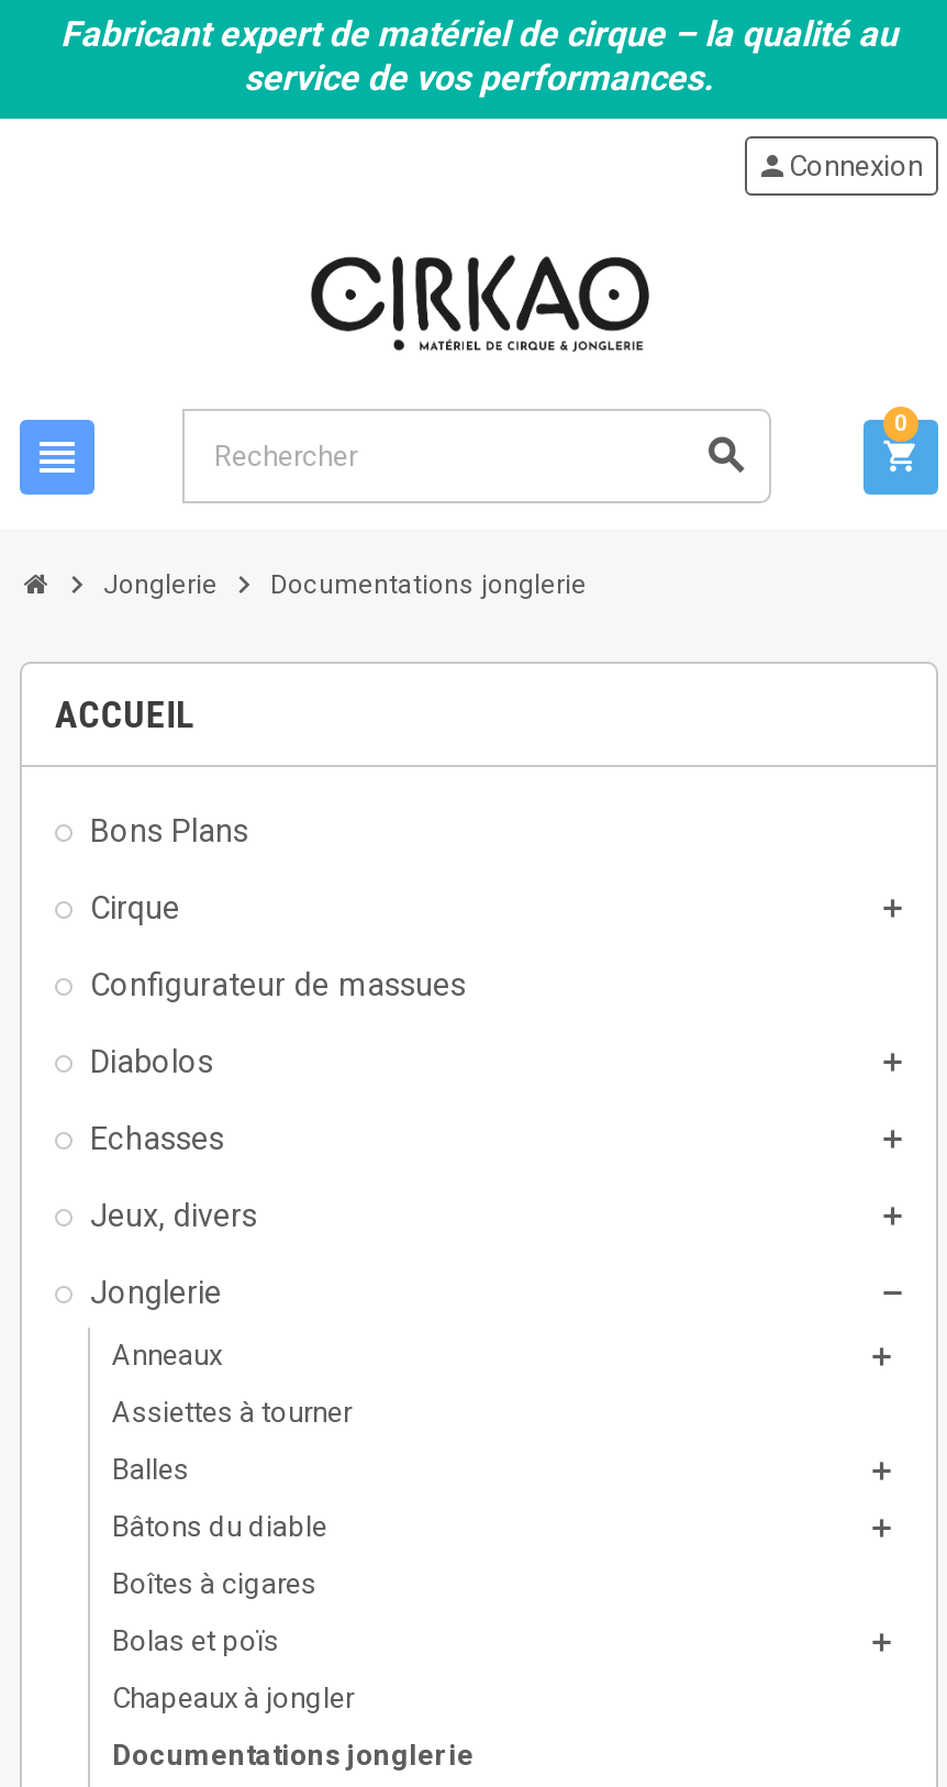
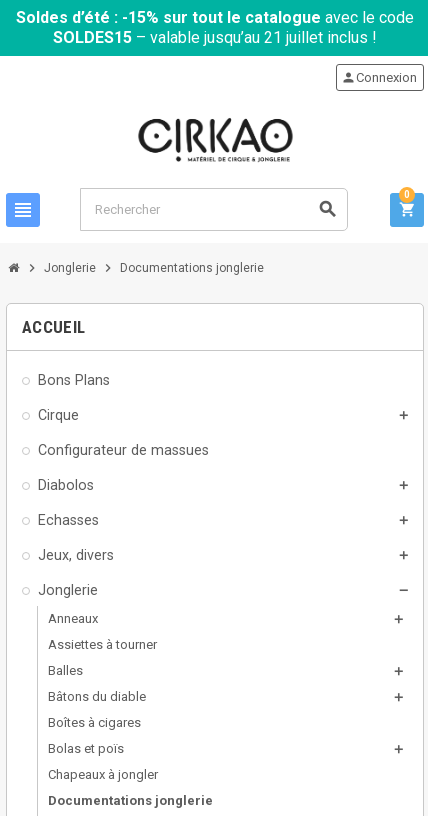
- Fabricant expert de matériel de cirque – la qualité au
- service de vos performances.
+ Soldes d’été : -15% sur tout le catalogue avec le code
+ SOLDES15 – valable jusqu’au 21 juillet inclus !
